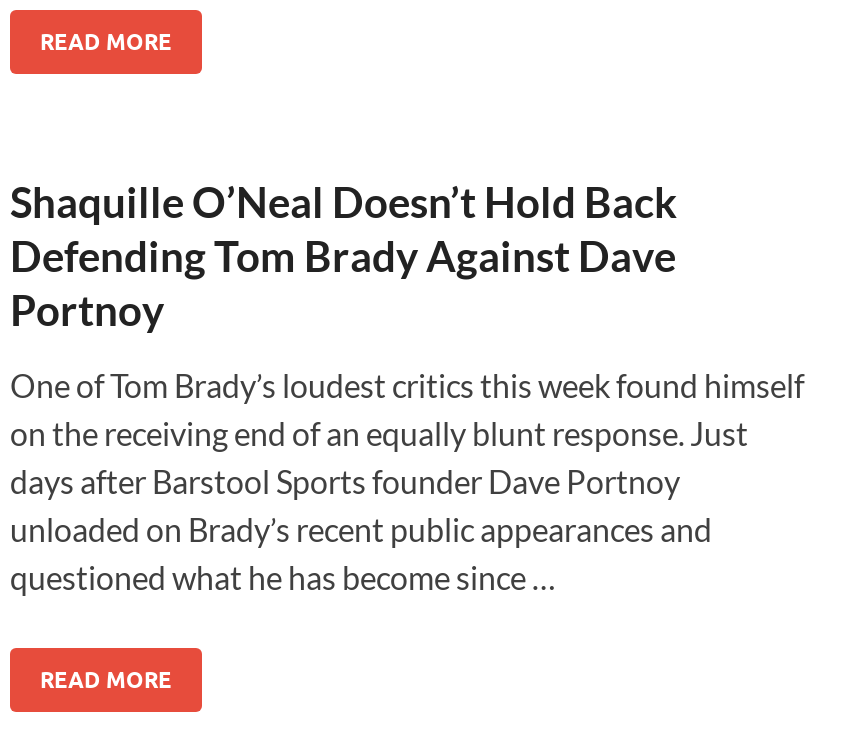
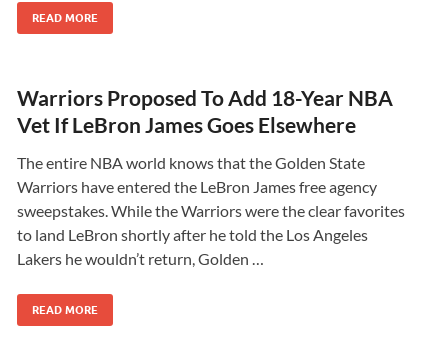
- Shaquille O’Neal Doesn’t Hold Back
- Defending Tom Brady Against Dave
- Portnoy
+ Warriors Proposed To Add 18-Year NBA
+ Vet If LeBron James Goes Elsewhere

- One of Tom Brady’s loudest critics this week found himself
- on the receiving end of an equally blunt response. Just
- days after Barstool Sports founder Dave Portnoy
- unloaded on Brady’s recent public appearances and
- questioned what he has become since …
+ The entire NBA world knows that the Golden State
+ Warriors have entered the LeBron James free agency
+ sweepstakes. While the Warriors were the clear favorites
+ to land LeBron shortly after he told the Los Angeles
+ Lakers he wouldn’t return, Golden …
